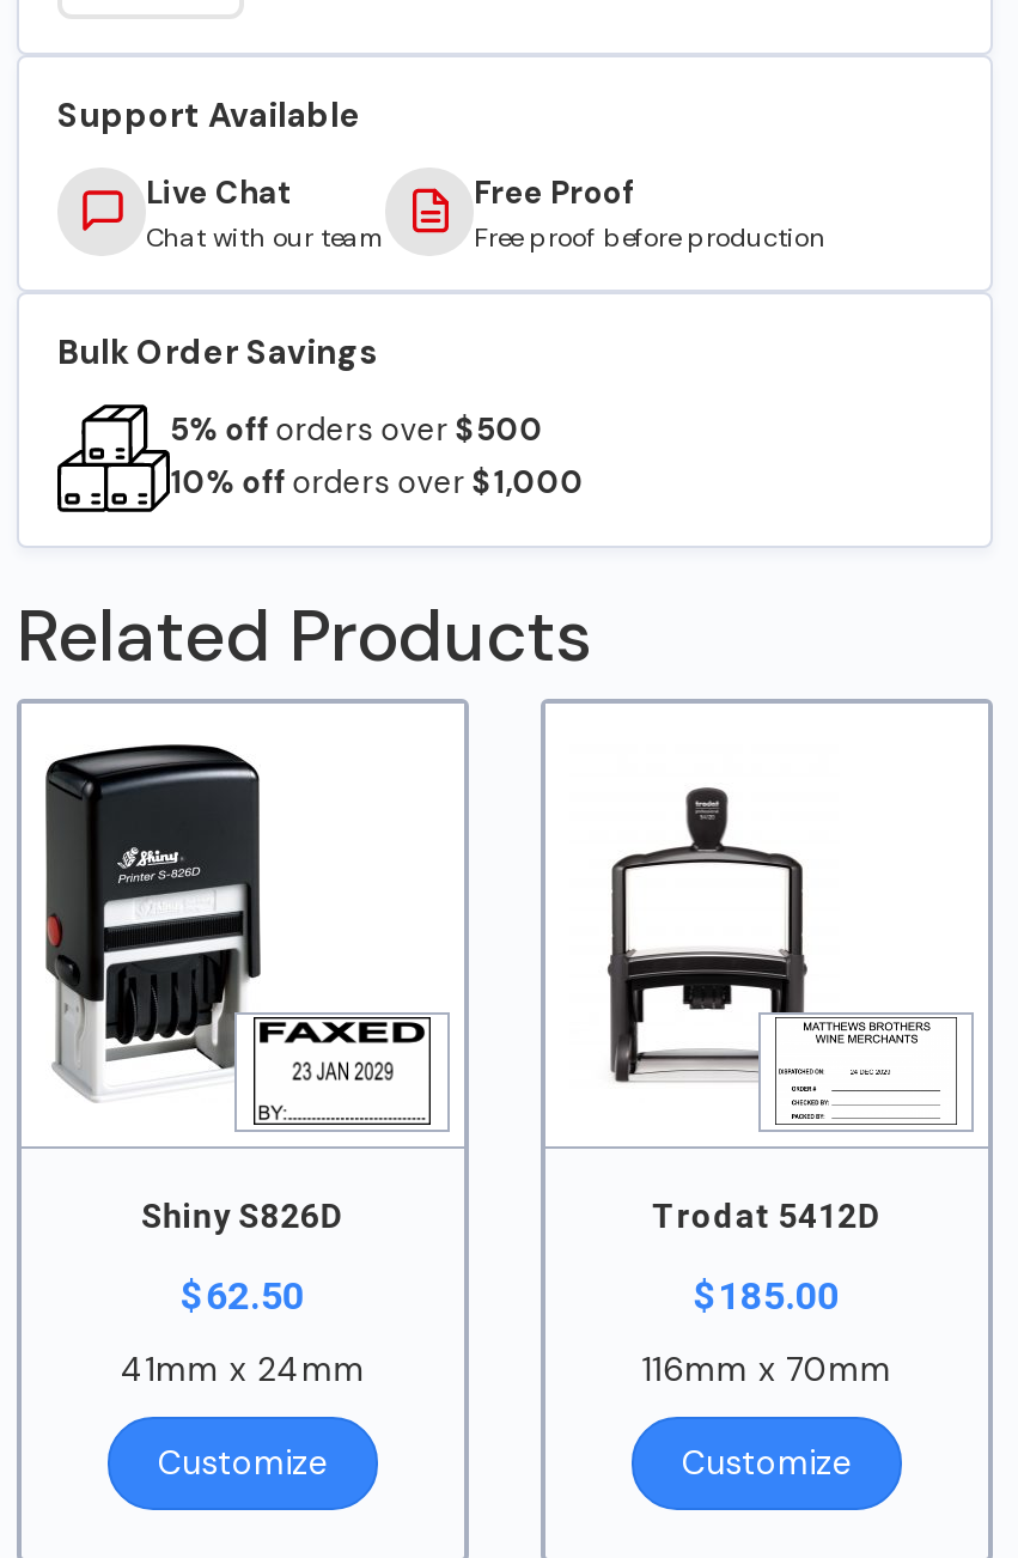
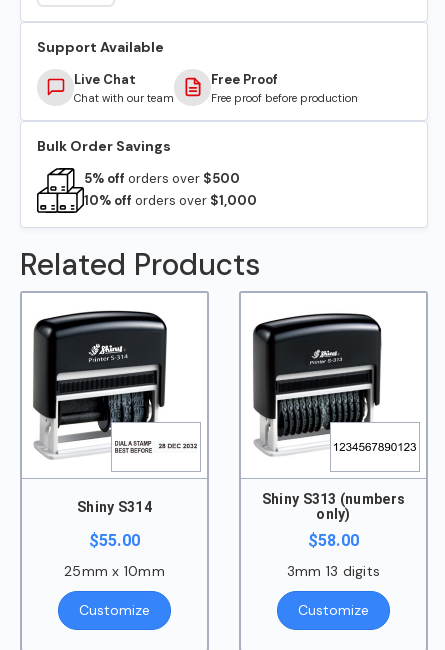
- [image]
- Shiny S826D
+ [image]
+ Shiny S314

- [image]
- Trodat 5412D
- $185.00
- 116mm x 70mm
+ [image]
+ Shiny S313 (numbers
+ only)
+ $58.00
+ 3mm 13 digits

- $62.50
+ $55.00

- 41mm x 24mm
+ 25mm x 10mm
